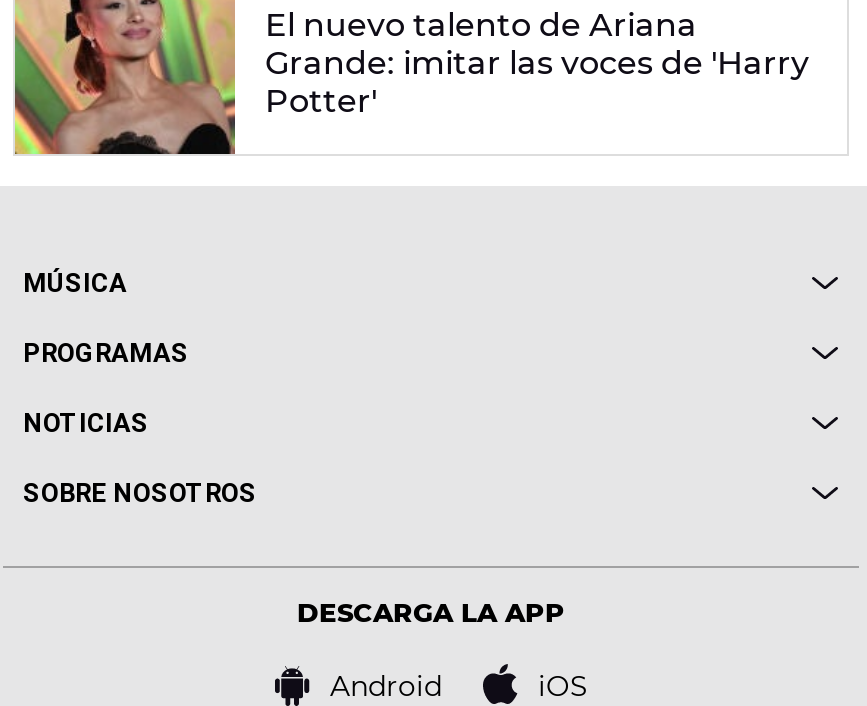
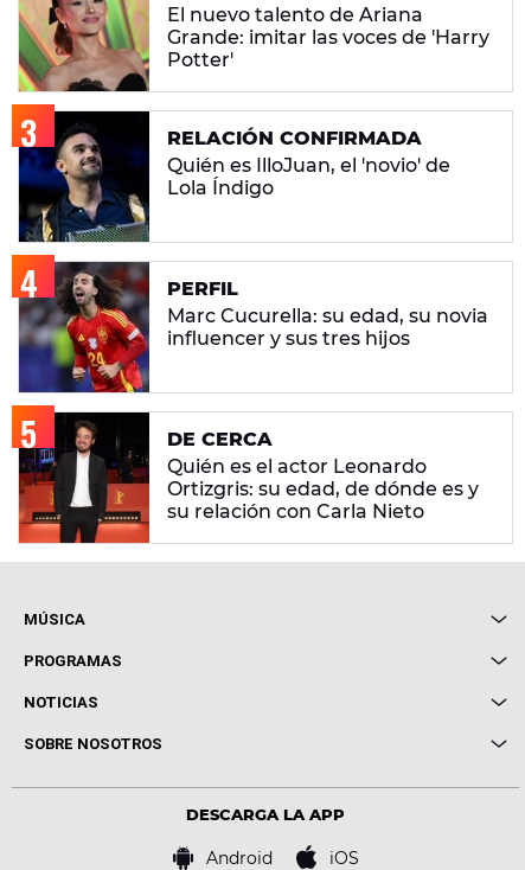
+ [image]
+ RELACIÓN CONFIRMADA
+ Quién es IlloJuan, el 'novio' de
+ Lola Índigo

+ [image]
+ PERFIL
+ Marc Cucurella: su edad, su novia
+ influencer y sus tres hijos

+ [image]
+ DE CERCA
+ Quién es el actor Leonardo
+ Ortizgris: su edad, de dónde es y
+ su relación con Carla Nieto
